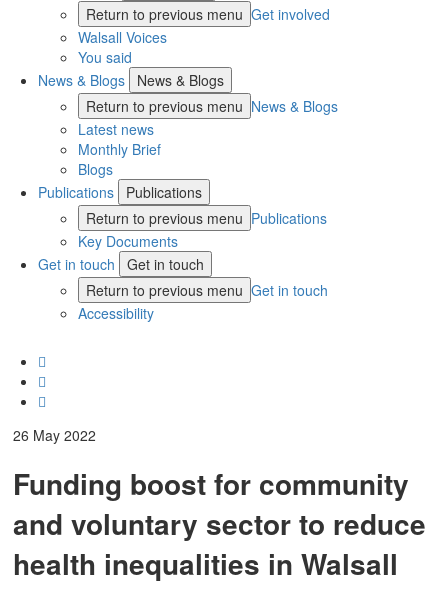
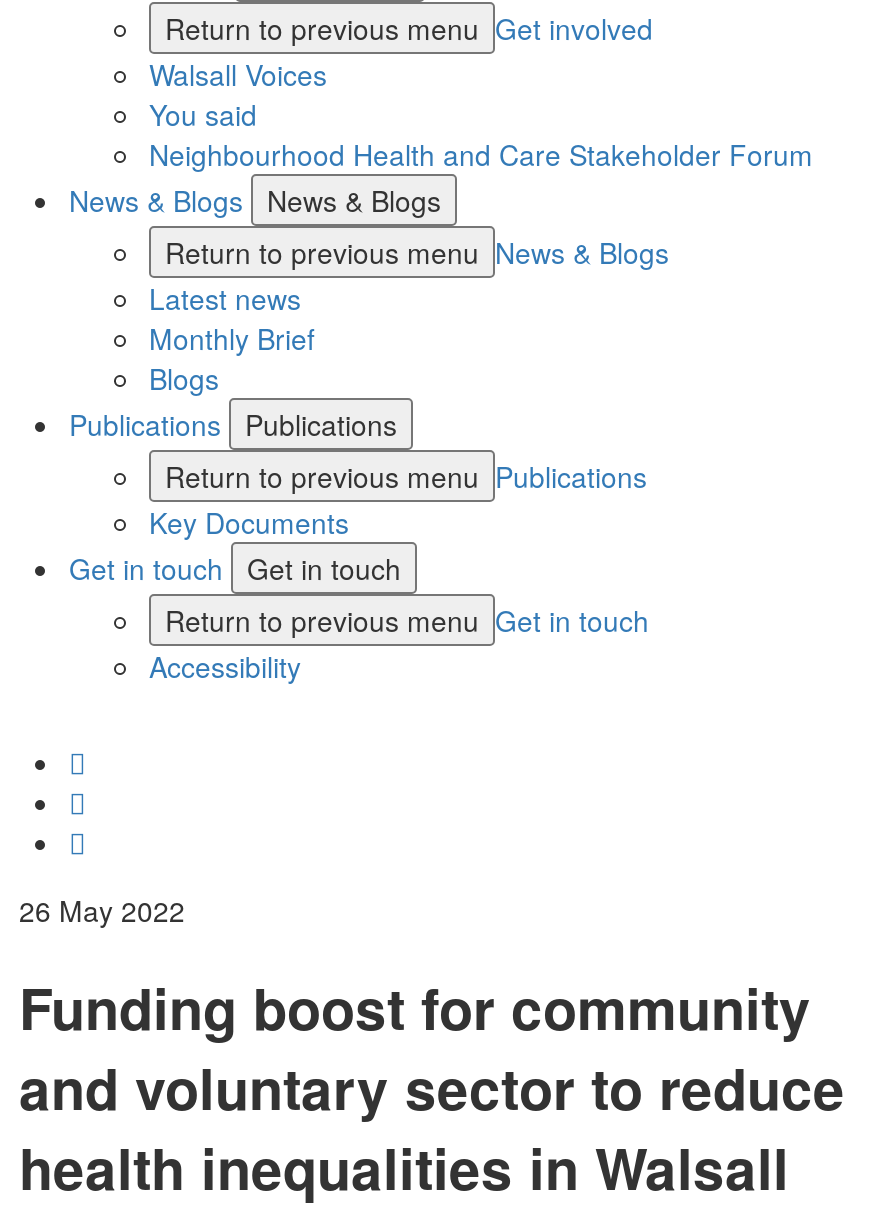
+ Neighbourhood Health and Care Stakeholder Forum
